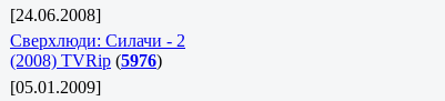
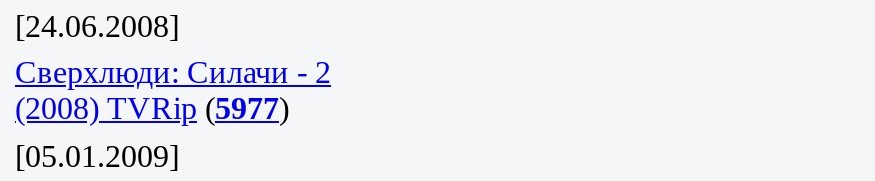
- (2008) TVRip (5976)
+ (2008) TVRip (5977)
